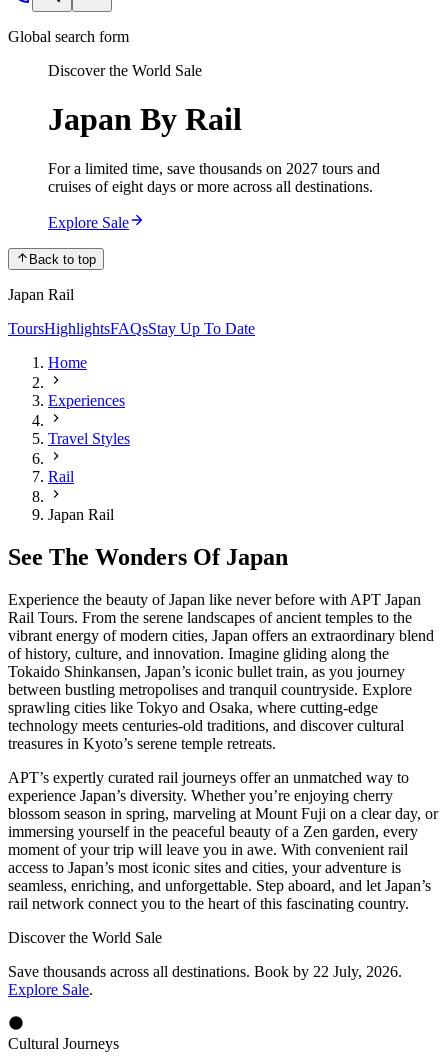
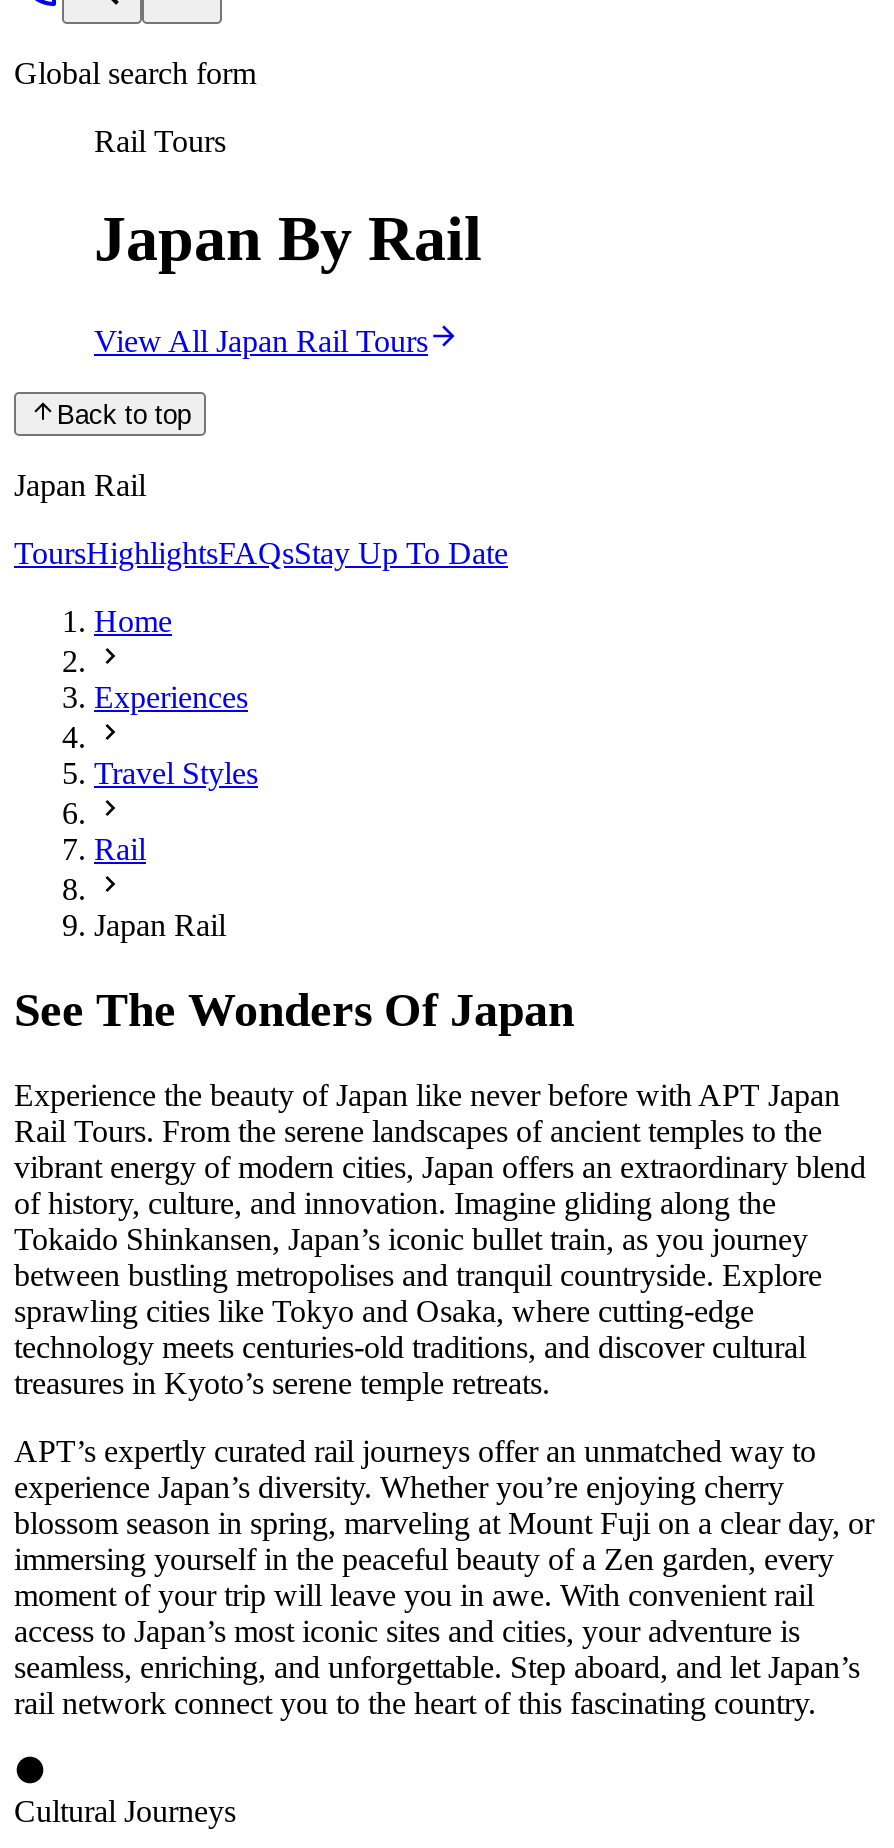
- Discover the World Sale
+ Rail Tours

- For a limited time, save thousands on 2027 tours and
- cruises of eight days or more across all destinations.
- Explore Sale
+ View All Japan Rail Tours

- Discover the World Sale
- Save thousands across all destinations. Book by 22 July, 2026.
- Explore Sale.
